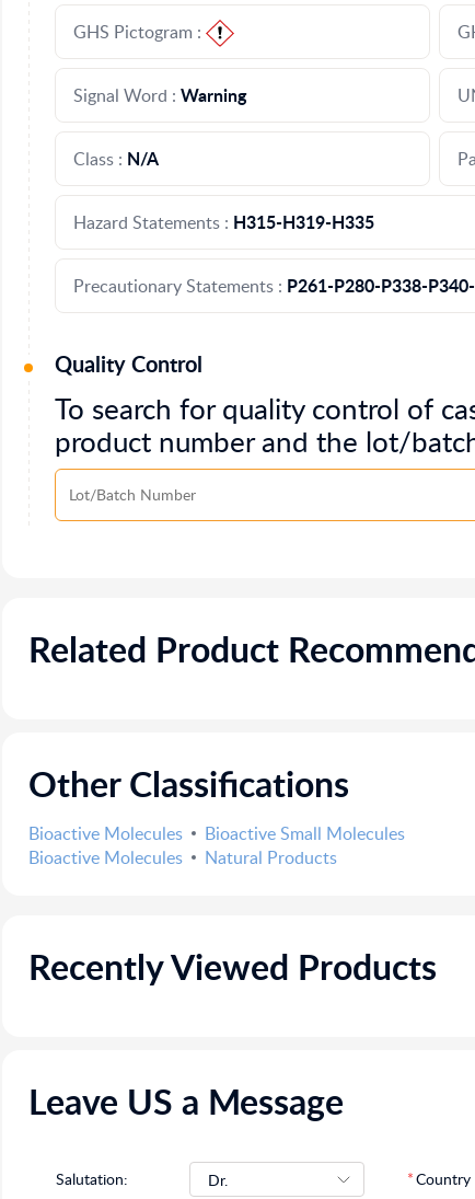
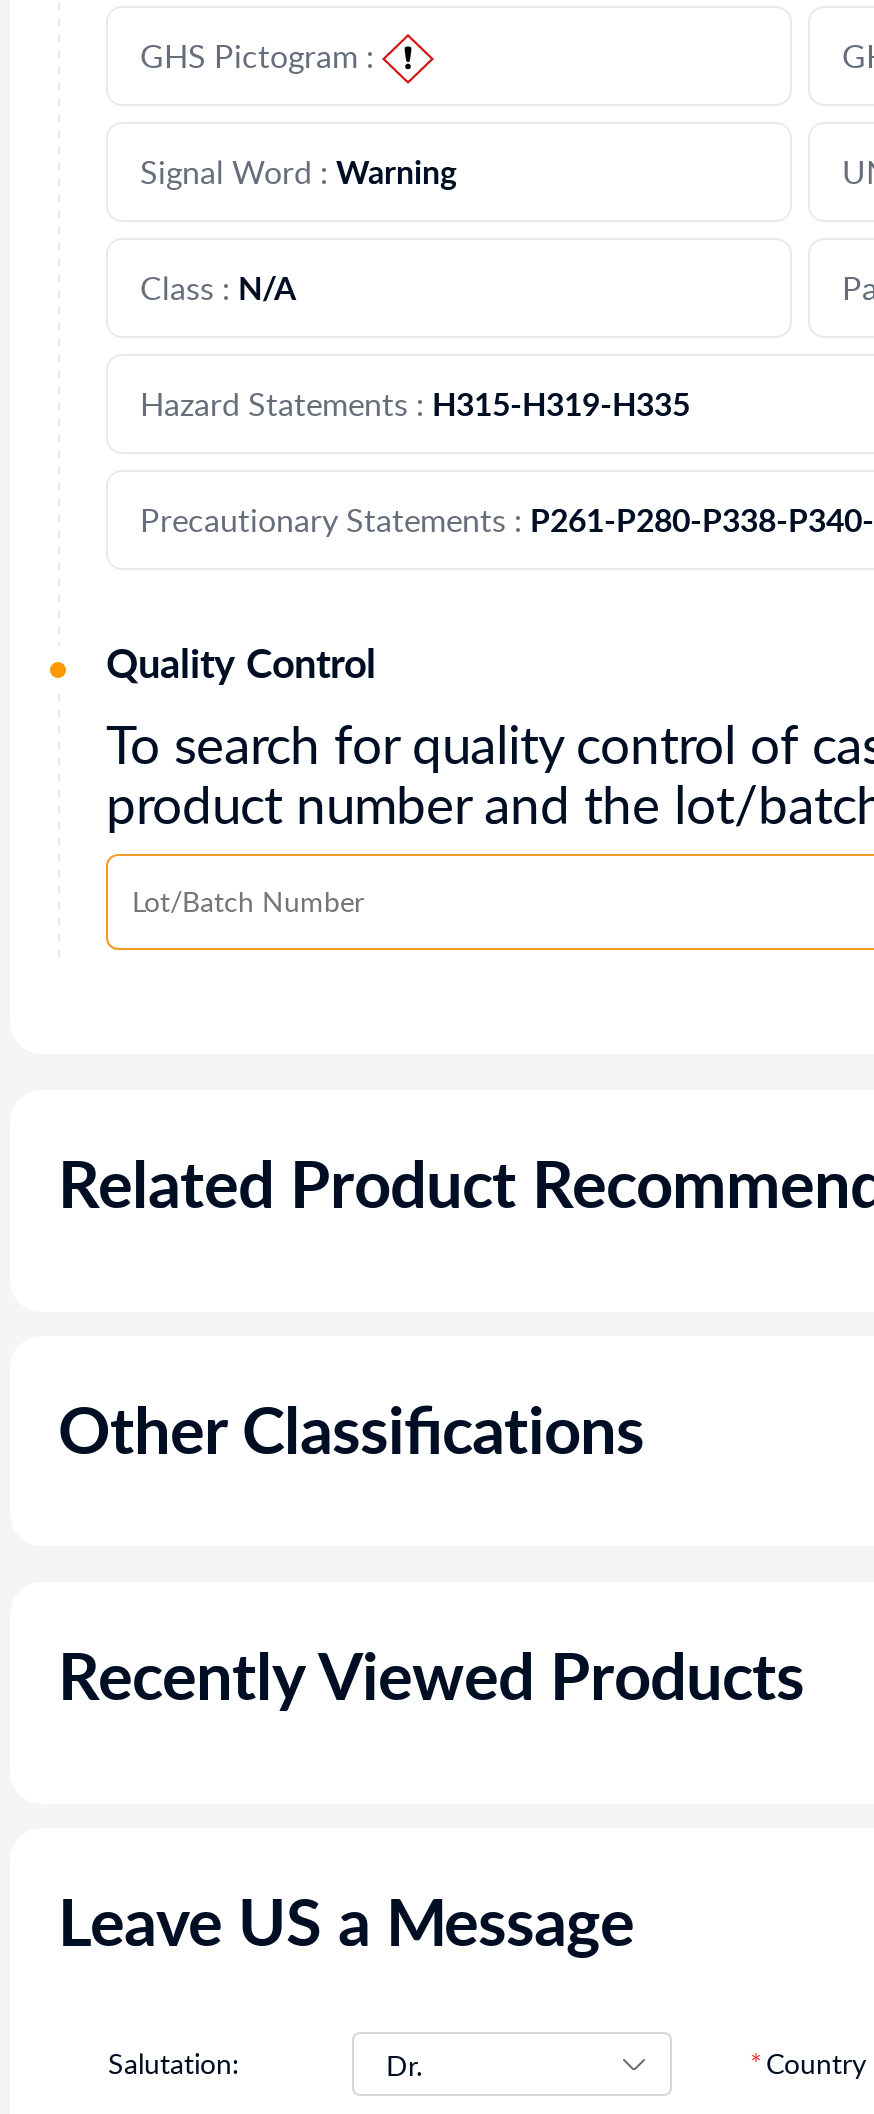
- Bioactive Molecules
- Bioactive Small Molecules
- Bioactive Molecules
- Natural Products
